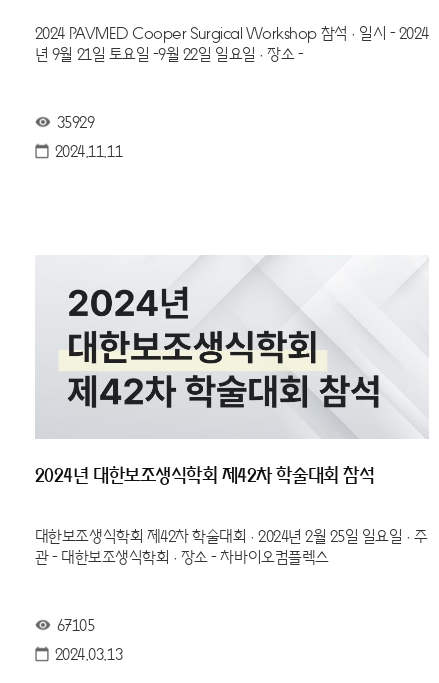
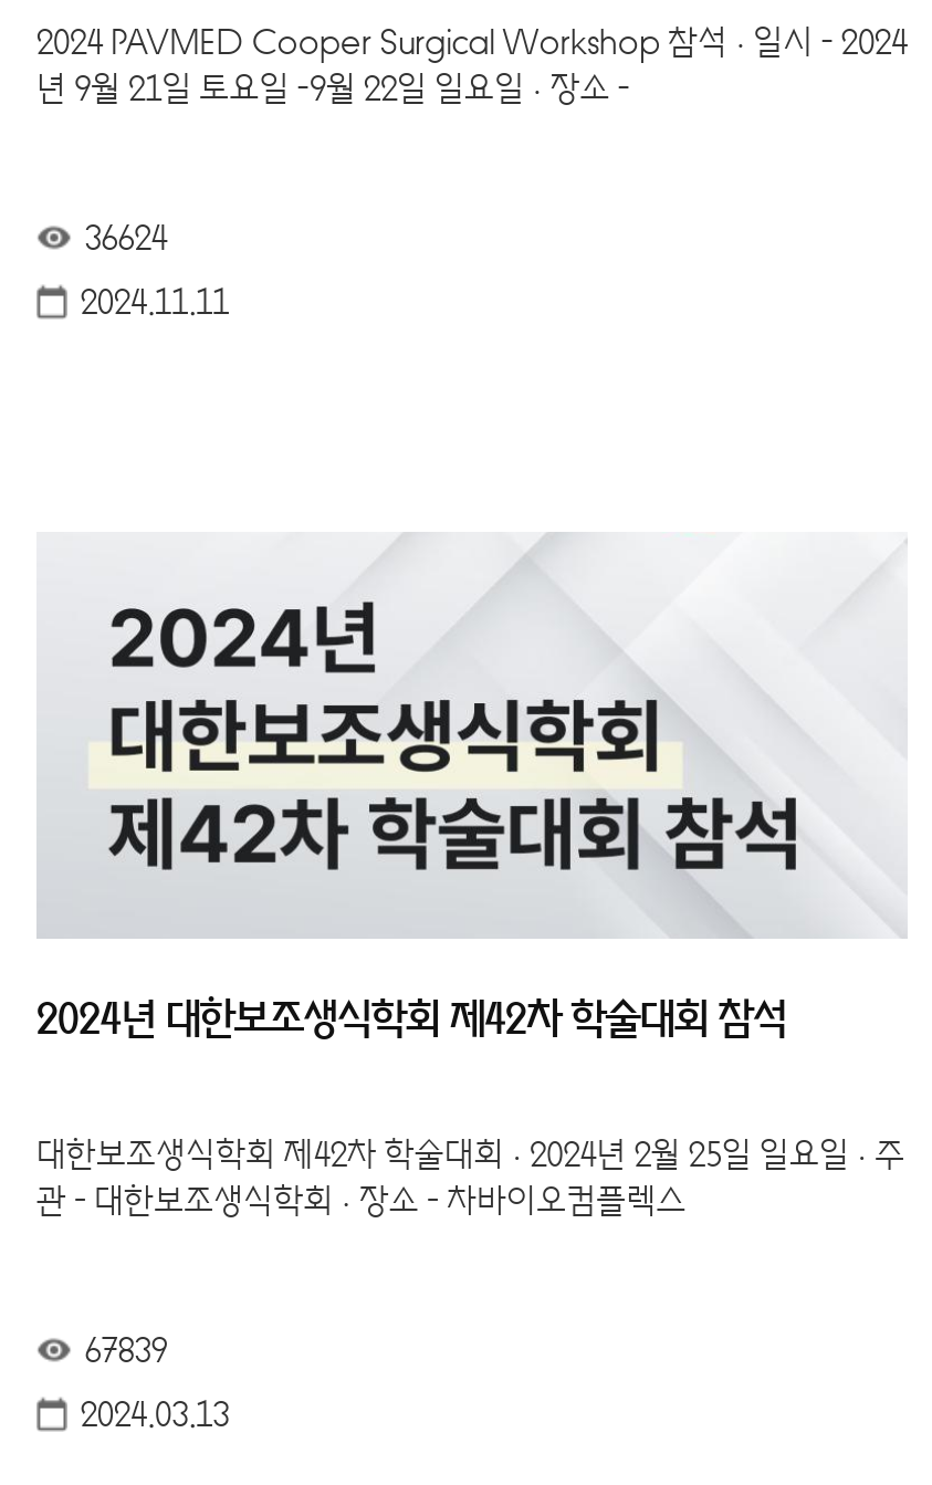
- 35929
+ 36624

- 67105
+ 67839
